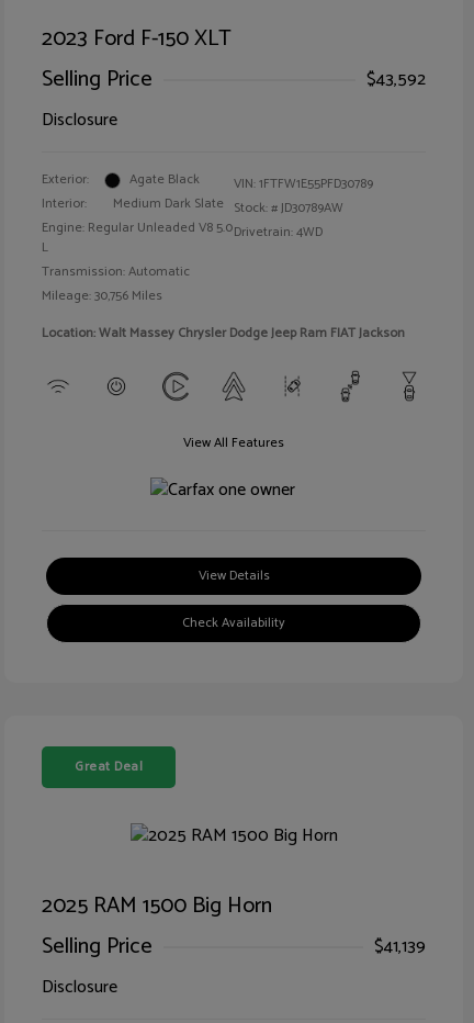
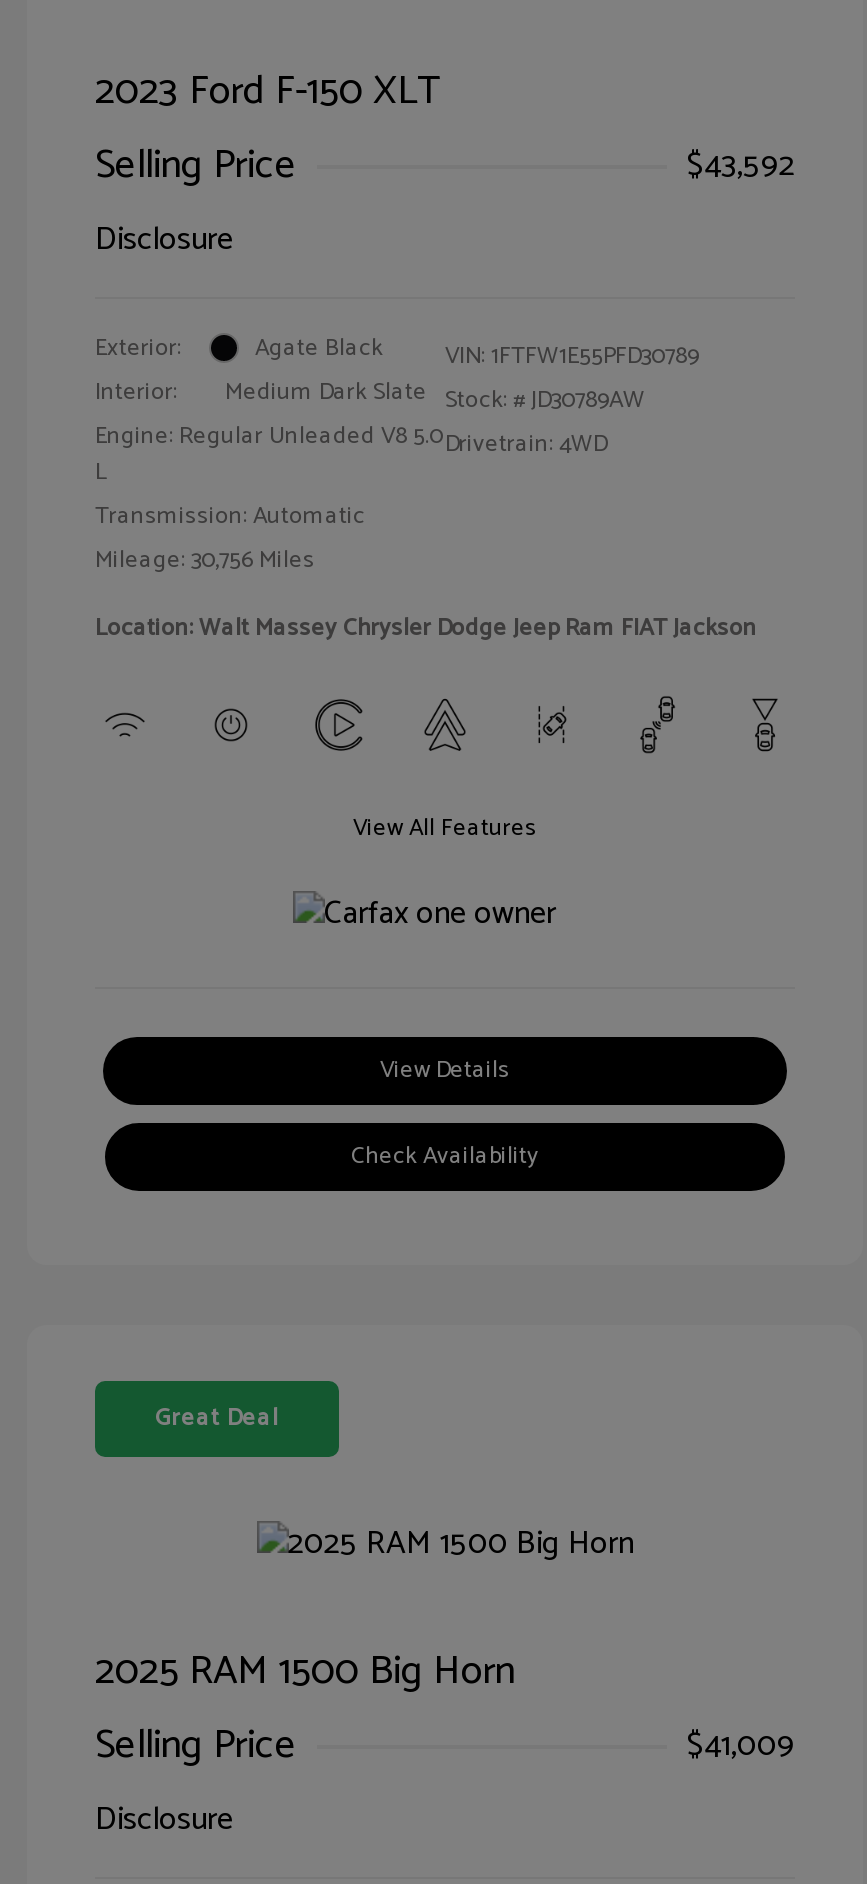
- $41,139
+ $41,009
